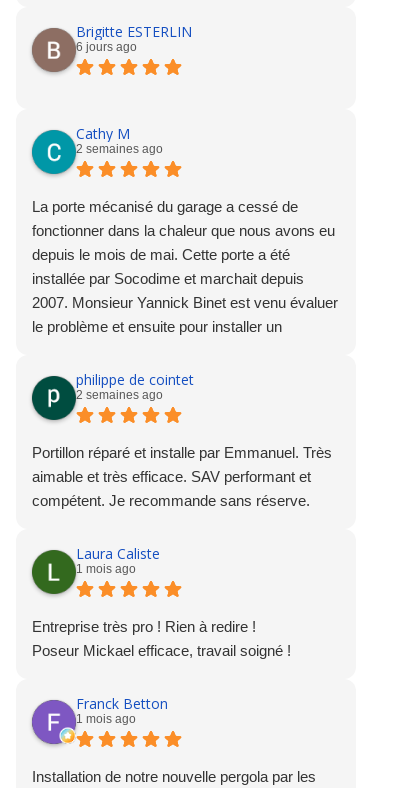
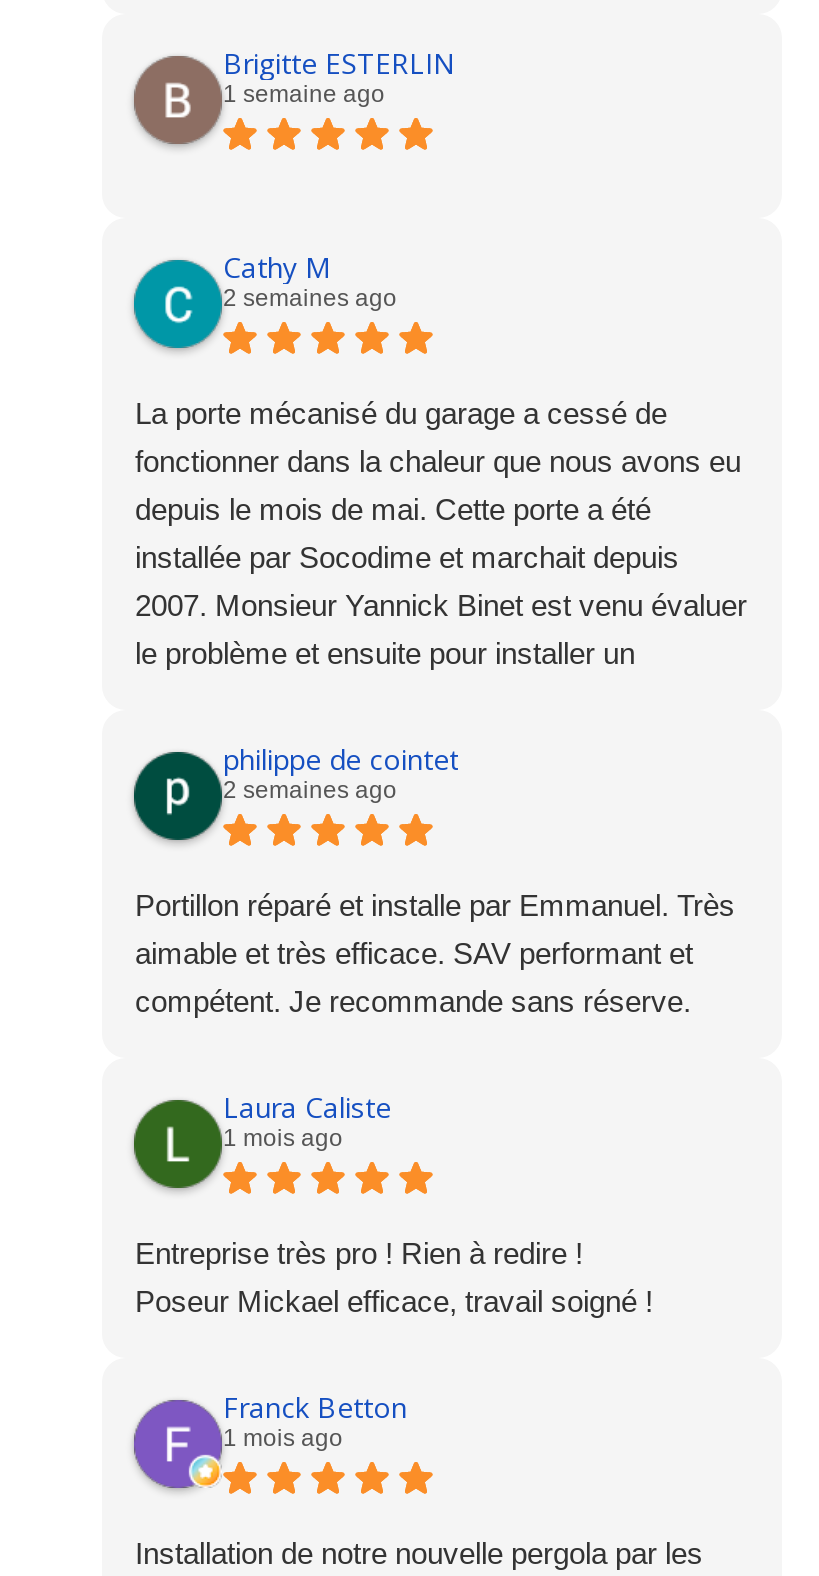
- 6 jours ago
+ 1 semaine ago
